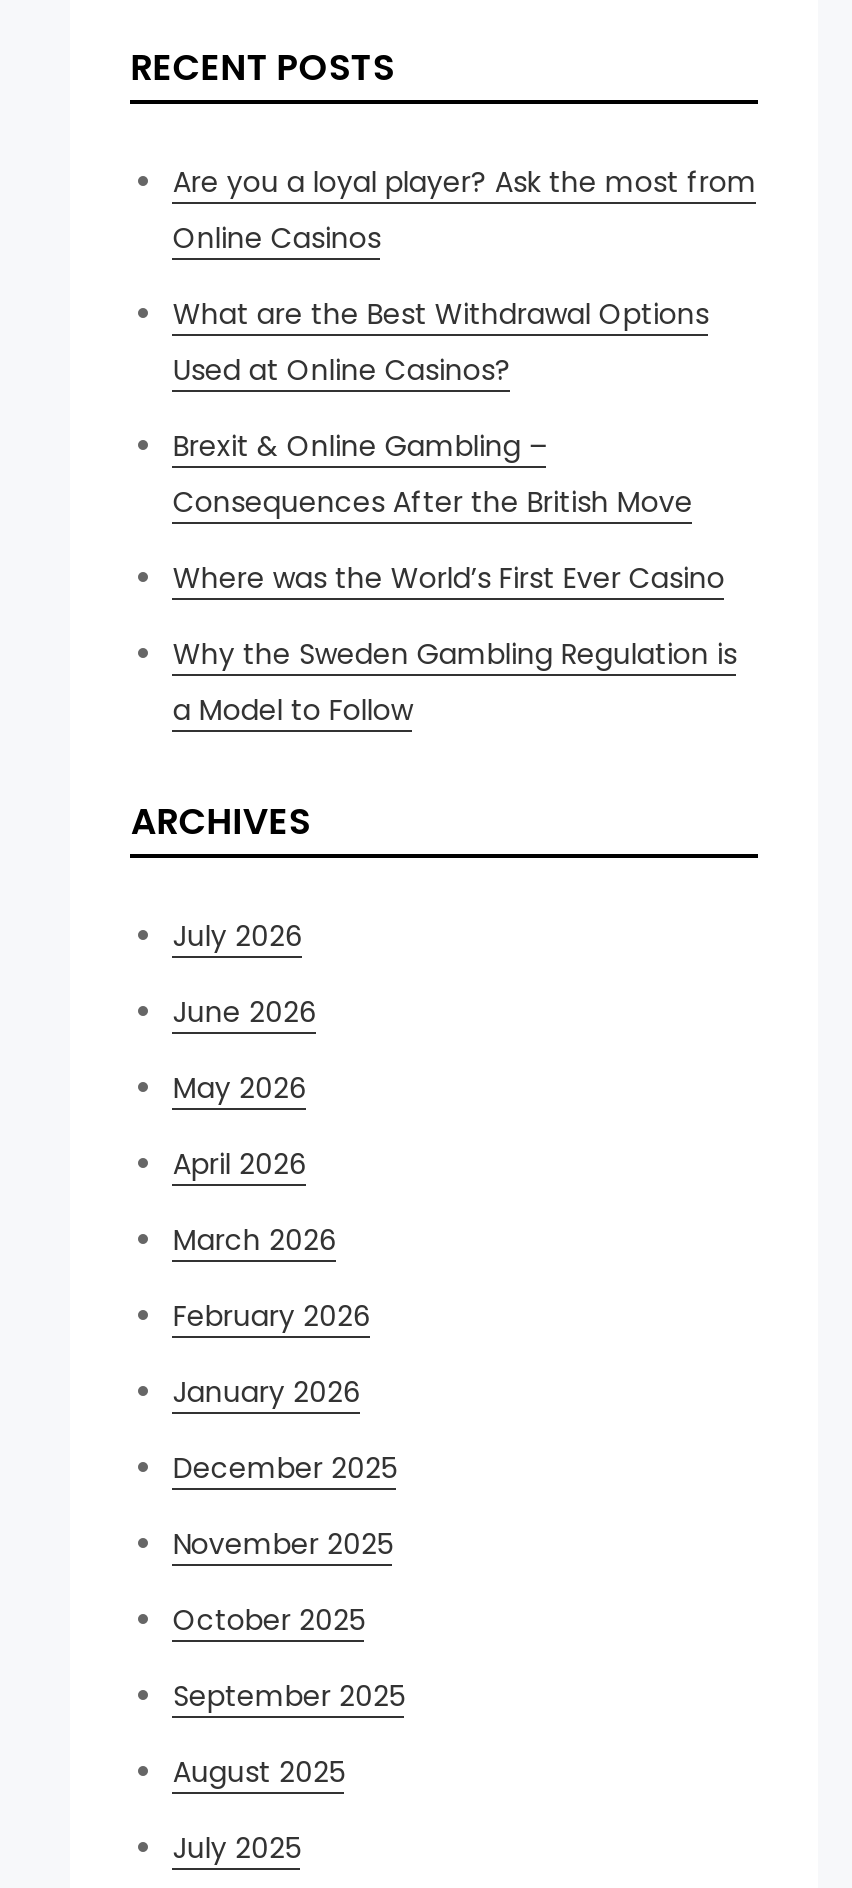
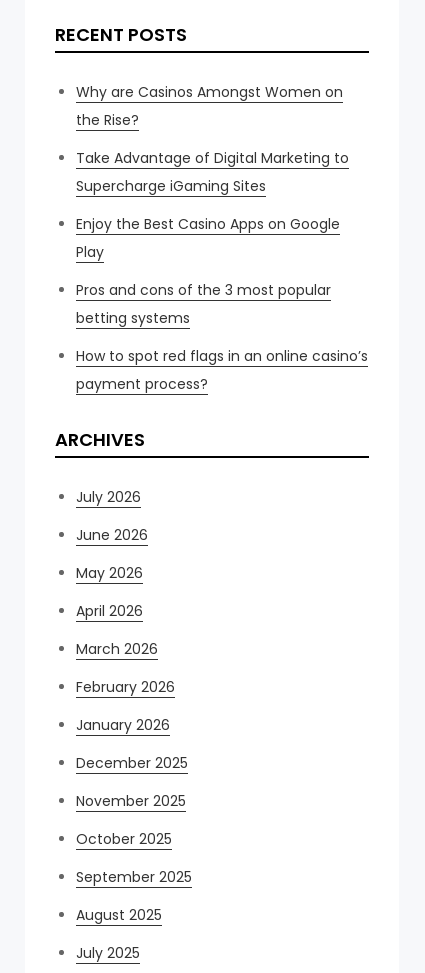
- Are you a loyal player? Ask the most from
- Online Casinos
+ Why are Casinos Amongst Women on
+ the Rise?

- What are the Best Withdrawal Options
- Used at Online Casinos?
+ Take Advantage of Digital Marketing to
+ Supercharge iGaming Sites

- Brexit & Online Gambling –
- Consequences After the British Move
+ Enjoy the Best Casino Apps on Google
+ Play

- Where was the World’s First Ever Casino
+ Pros and cons of the 3 most popular
+ betting systems

- Why the Sweden Gambling Regulation is
- a Model to Follow
+ How to spot red flags in an online casino’s
+ payment process?
